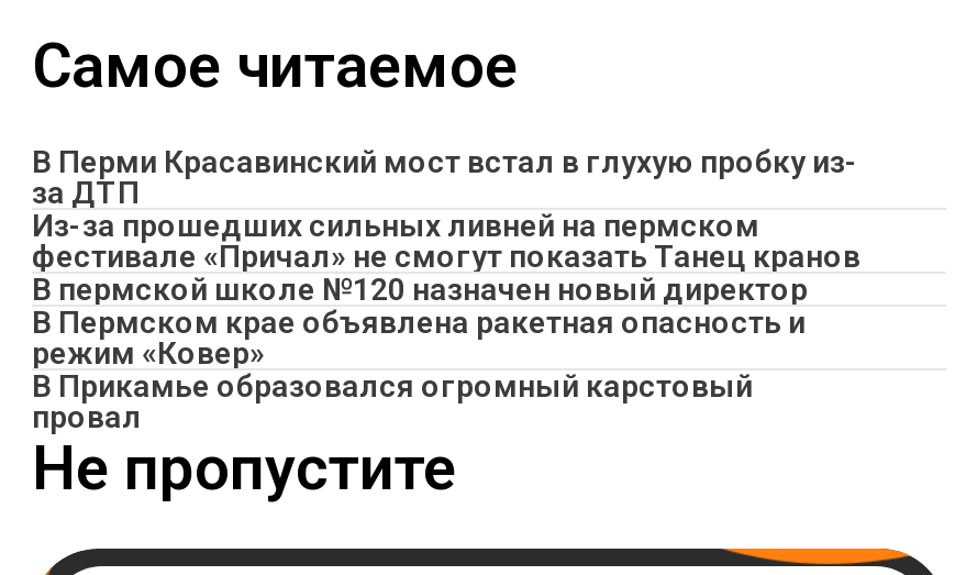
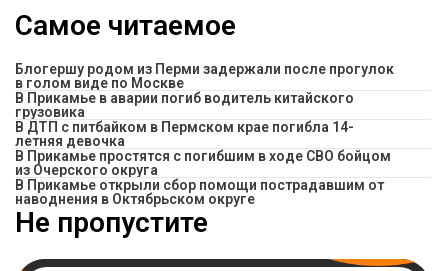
- В Перми Красавинский мост встал в глухую пробку из-
- за ДТП
- Из-за прошедших сильных ливней на пермском
- фестивале «Причал» не смогут показать Танец кранов
- В пермской школе №120 назначен новый директор
- В Пермском крае объявлена ракетная опасность и
- режим «Ковер»
- В Прикамье образовался огромный карстовый
- провал
+ Блогершу родом из Перми задержали после прогулок
+ в голом виде по Москве
+ В Прикамье в аварии погиб водитель китайского
+ грузовика
+ В ДТП с питбайком в Пермском крае погибла 14-
+ летняя девочка
+ В Прикамье простятся с погибшим в ходе СВО бойцом
+ из Очерского округа
+ В Прикамье открыли сбор помощи пострадавшим от
+ наводнения в Октябрьском округе
